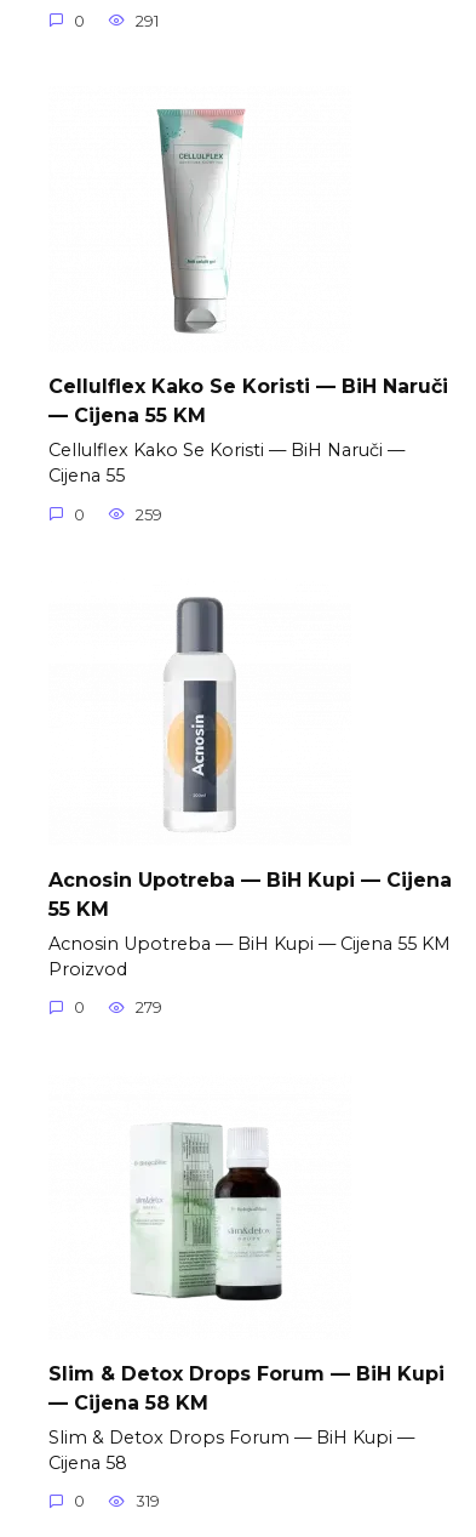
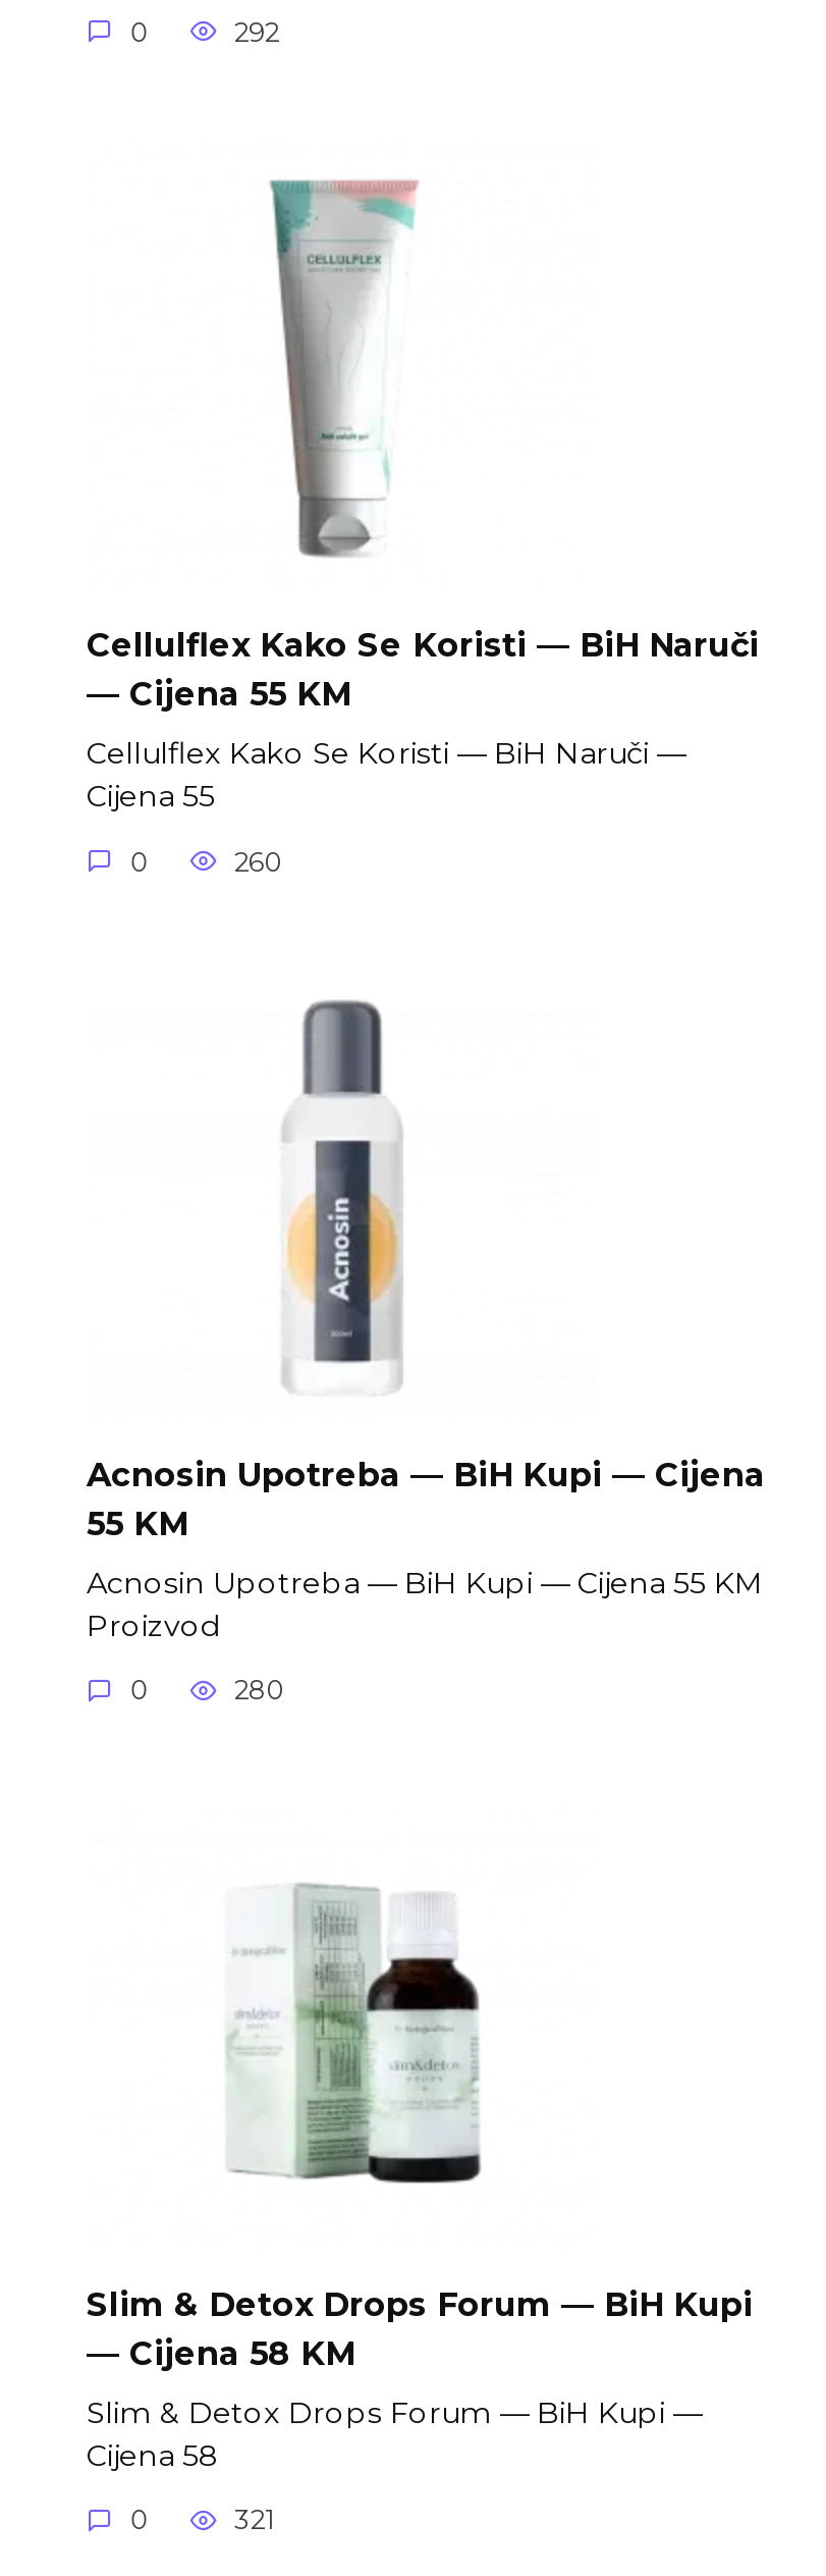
- 291
+ 292

- 259
+ 260

- 279
+ 280

- 319
+ 321
